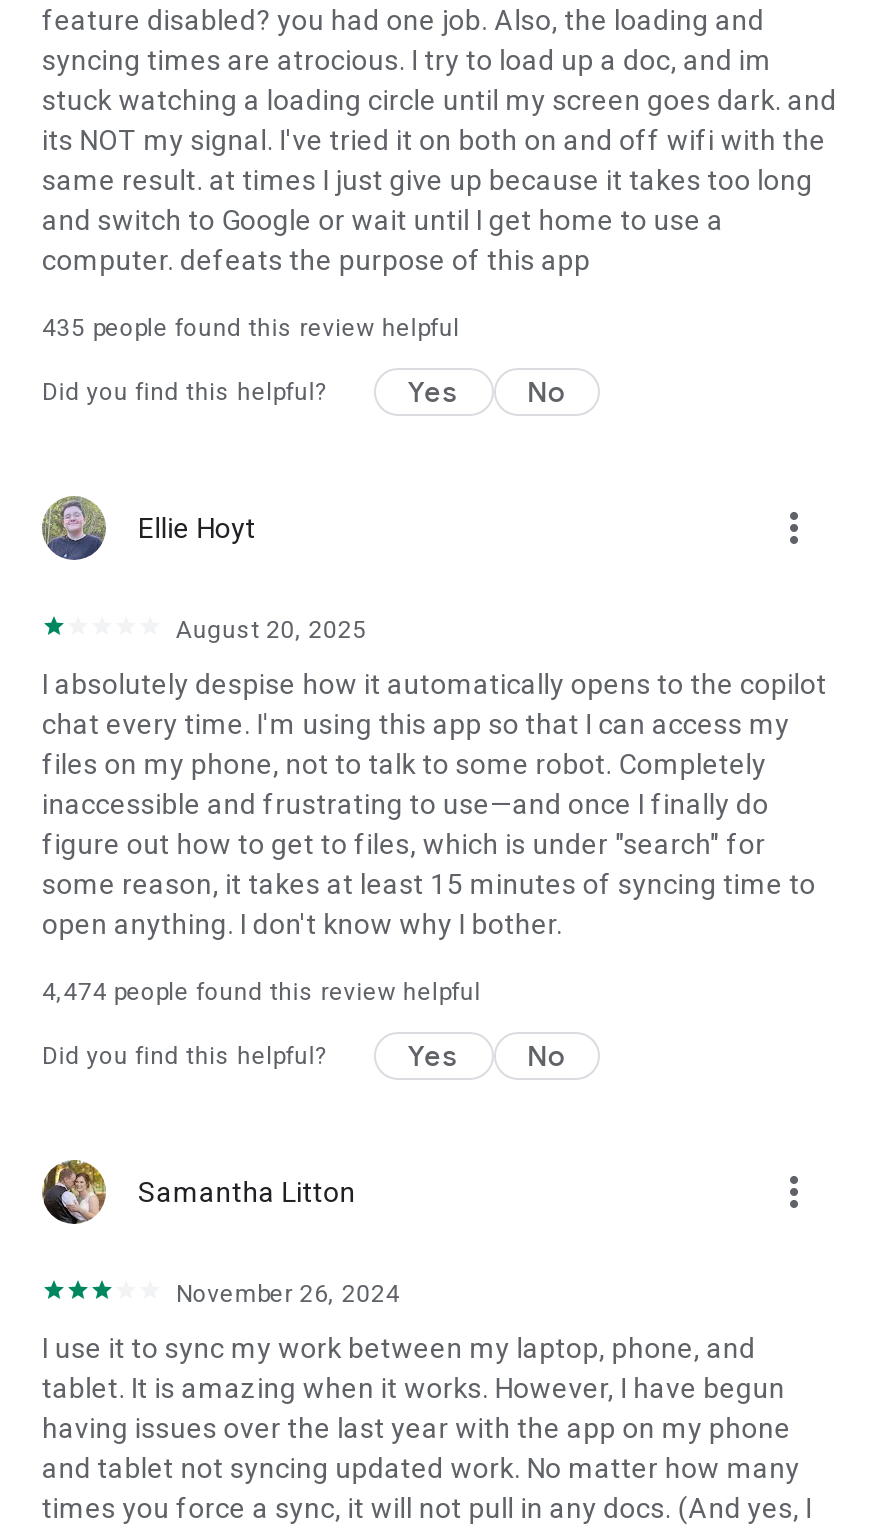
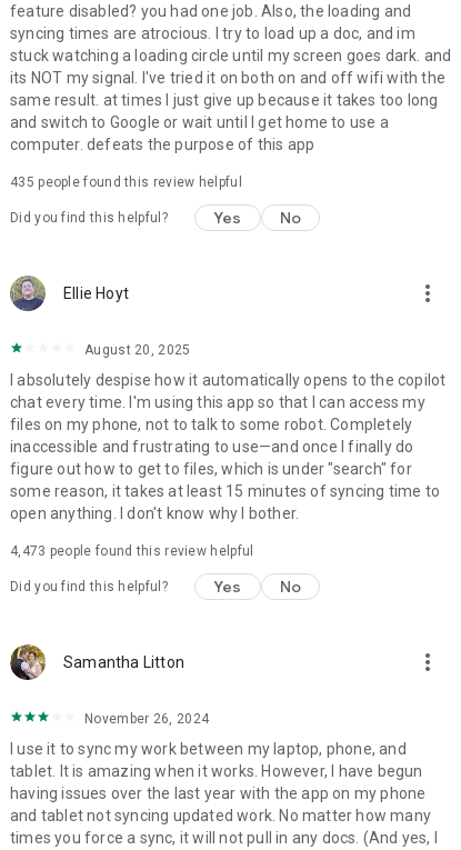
- 4,474 people found this review helpful
+ 4,473 people found this review helpful
